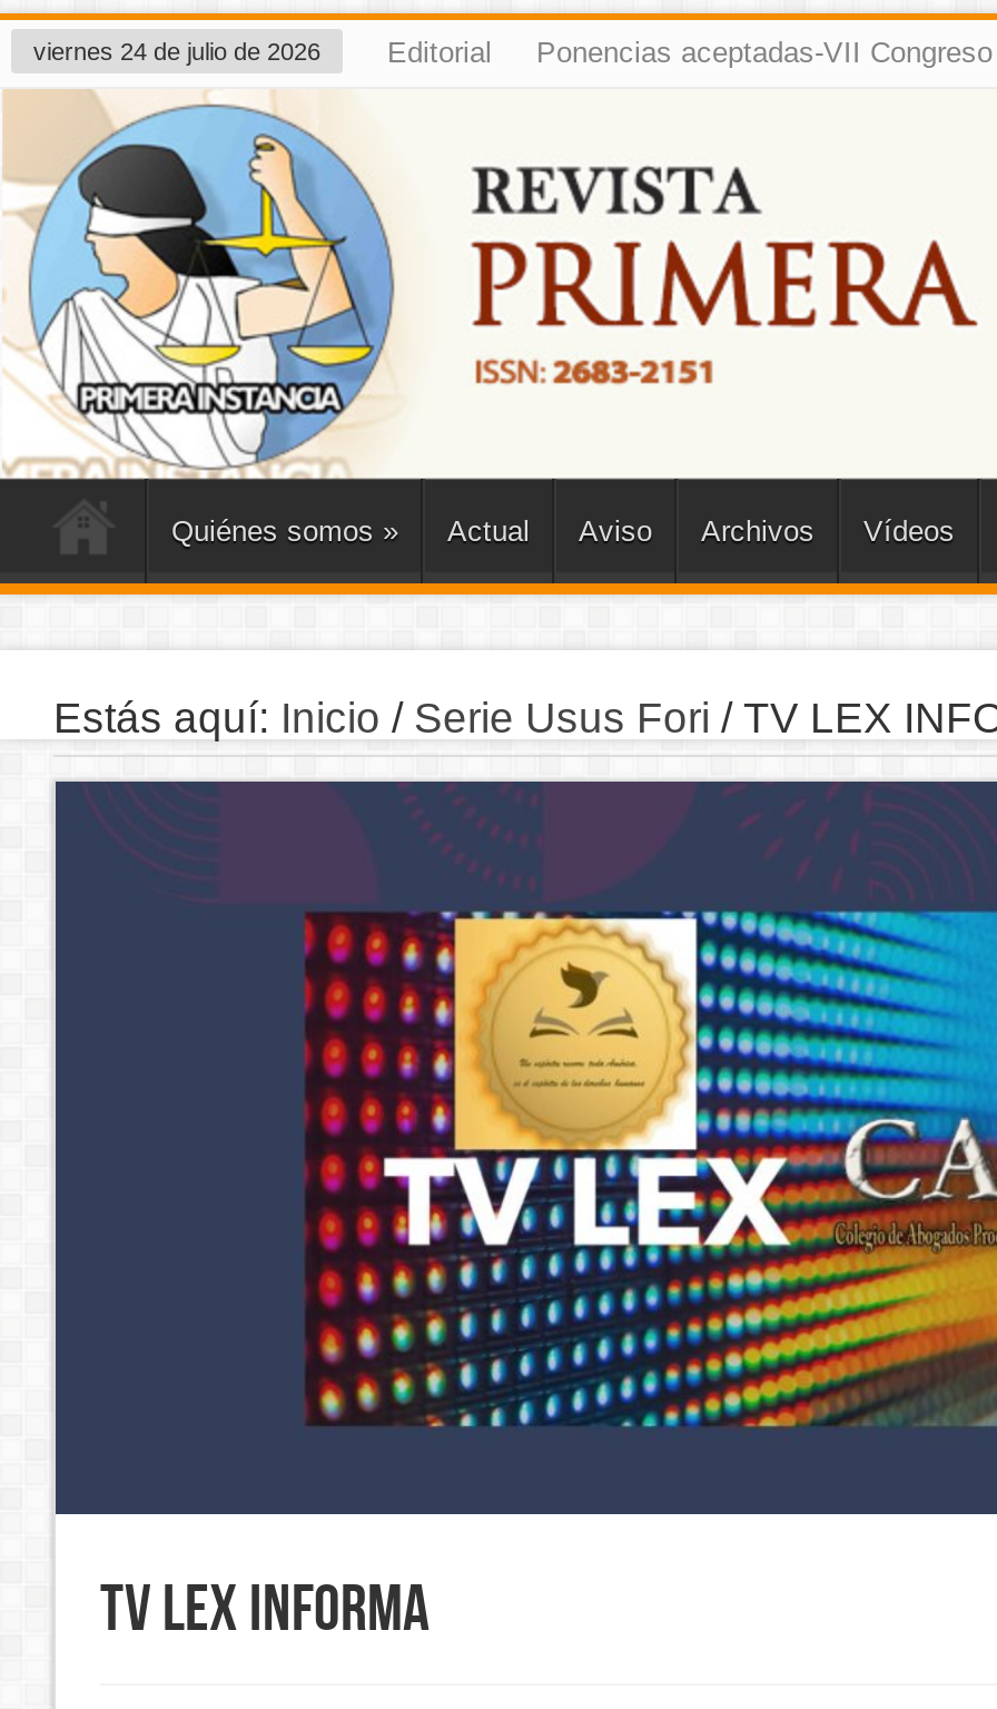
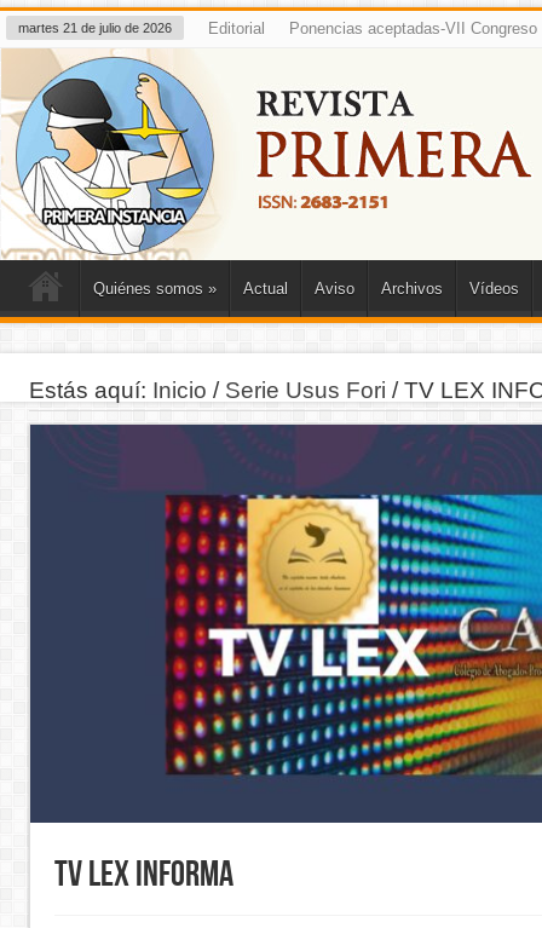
- viernes 24 de julio de 2026
+ martes 21 de julio de 2026
